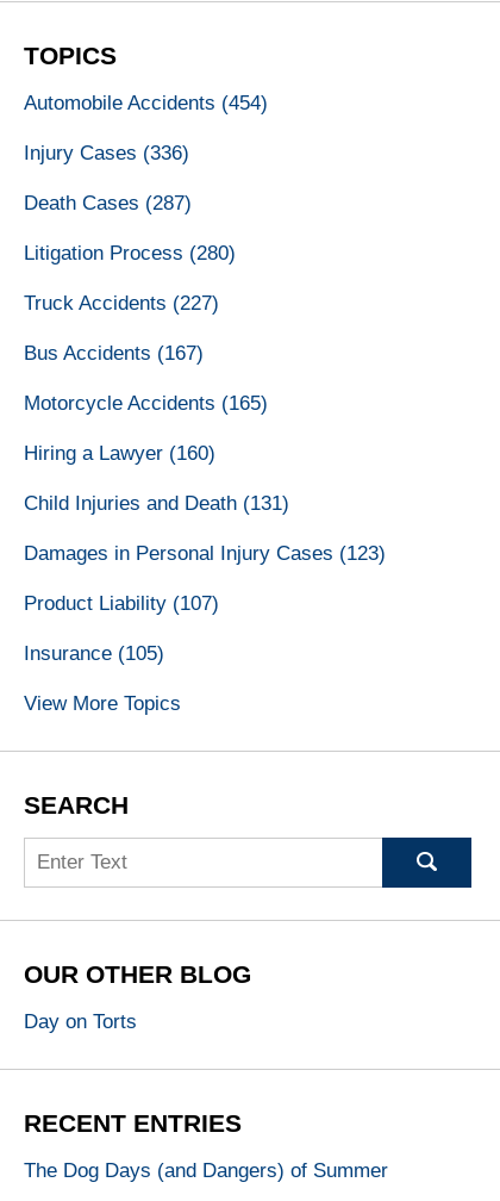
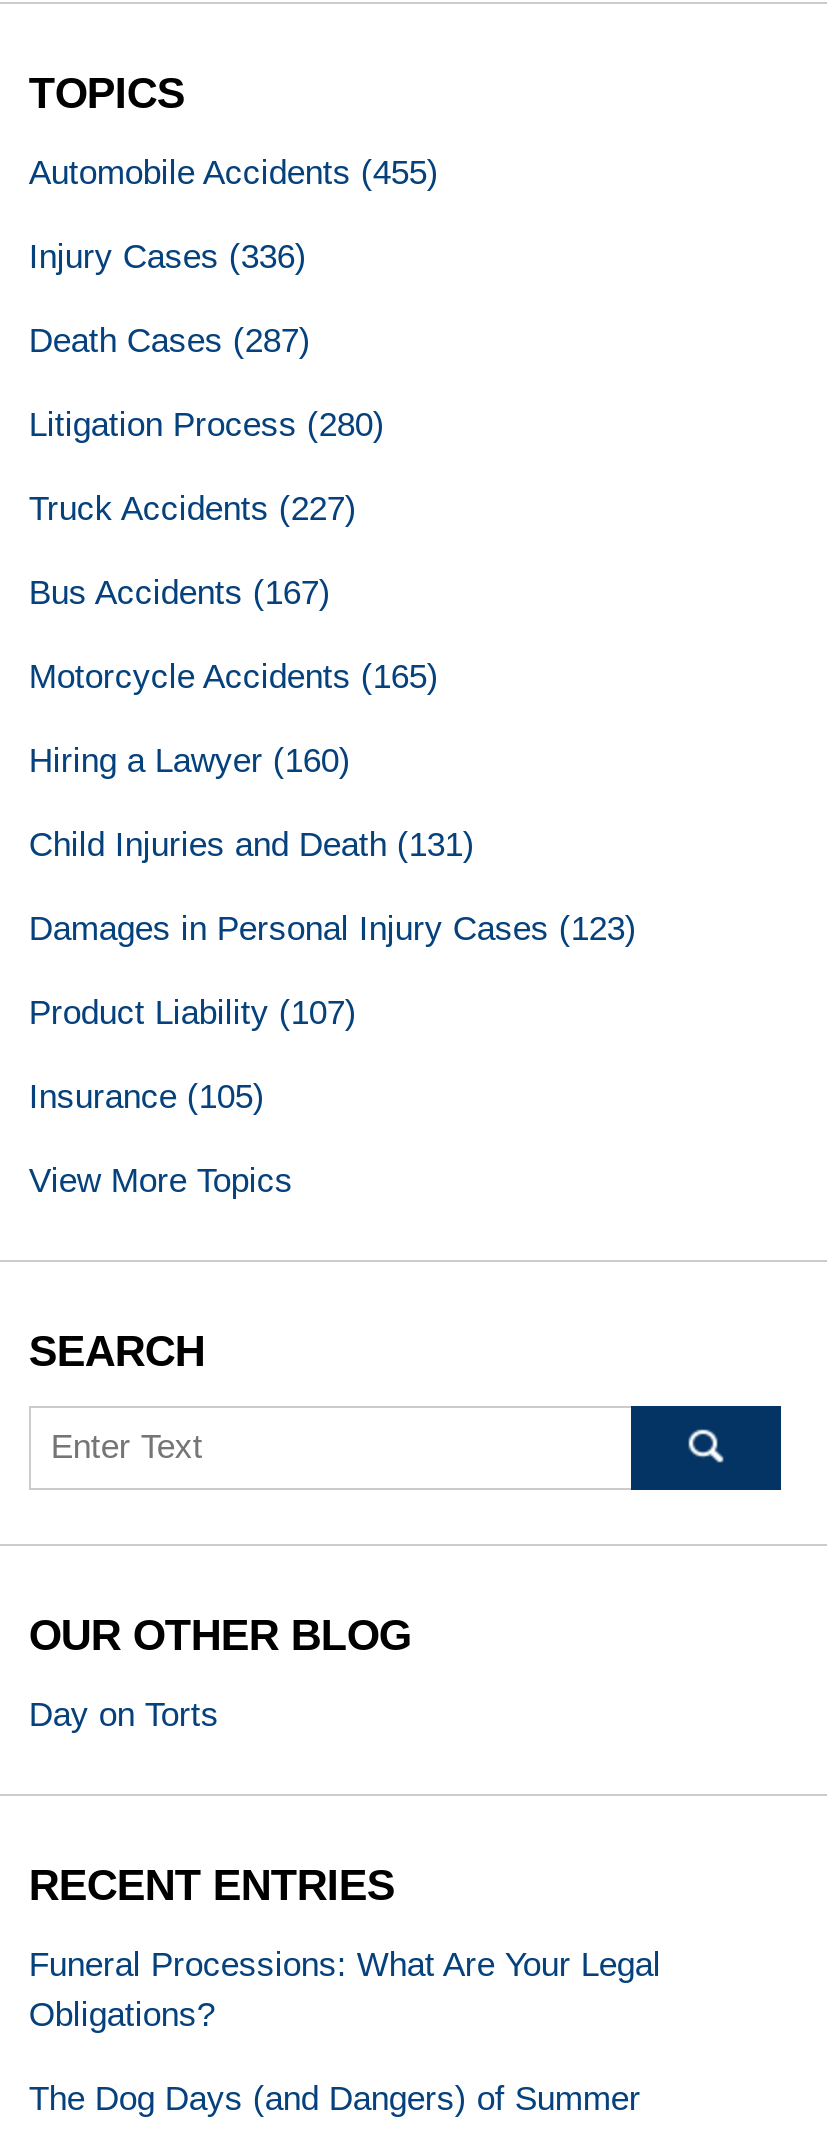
- Automobile Accidents (454)
+ Automobile Accidents (455)

+ Funeral Processions: What Are Your Legal
+ Obligations?
